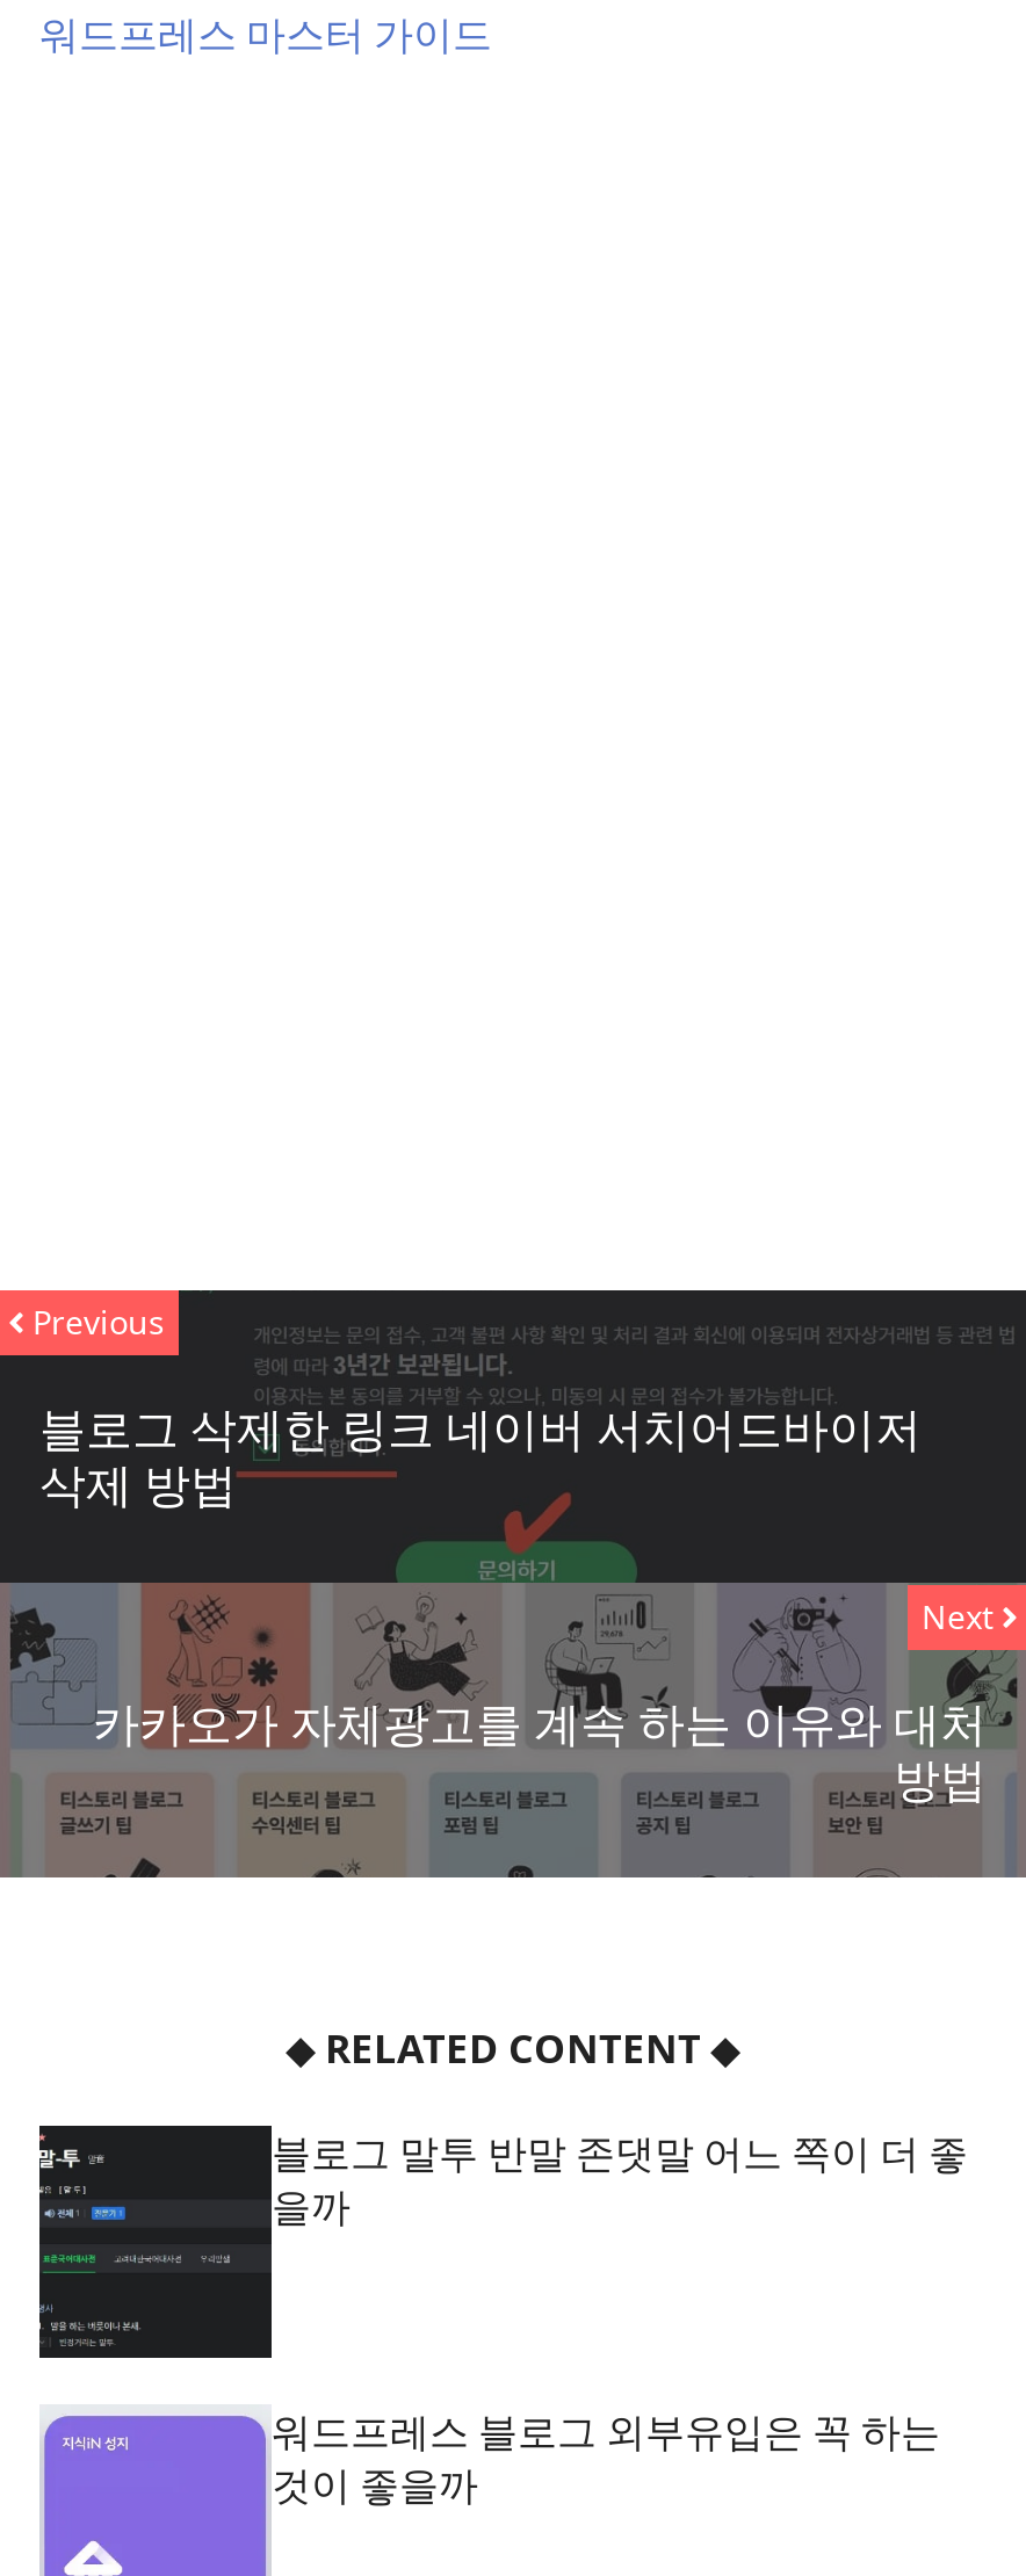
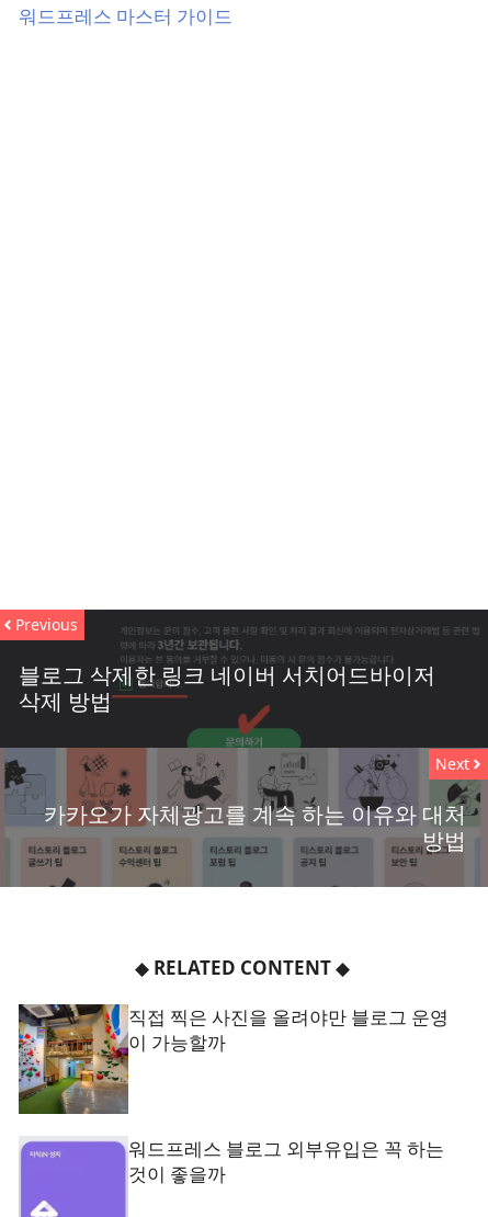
- [image]
- 블로그 말투 반말 존댓말 어느 쪽이 더 좋
- 을까
+ [image]
+ 직접 찍은 사진을 올려야만 블로그 운영
+ 이 가능할까
